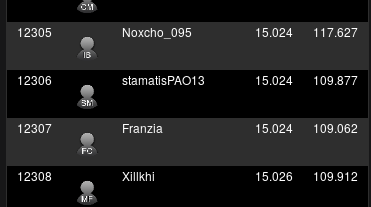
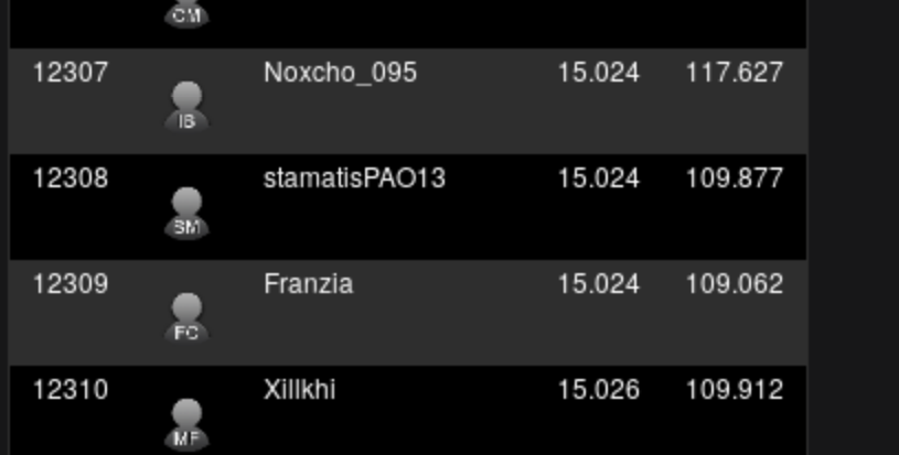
- 12305
+ 12307

- 12306
+ 12308

- 12307
+ 12309

- 12308
+ 12310
